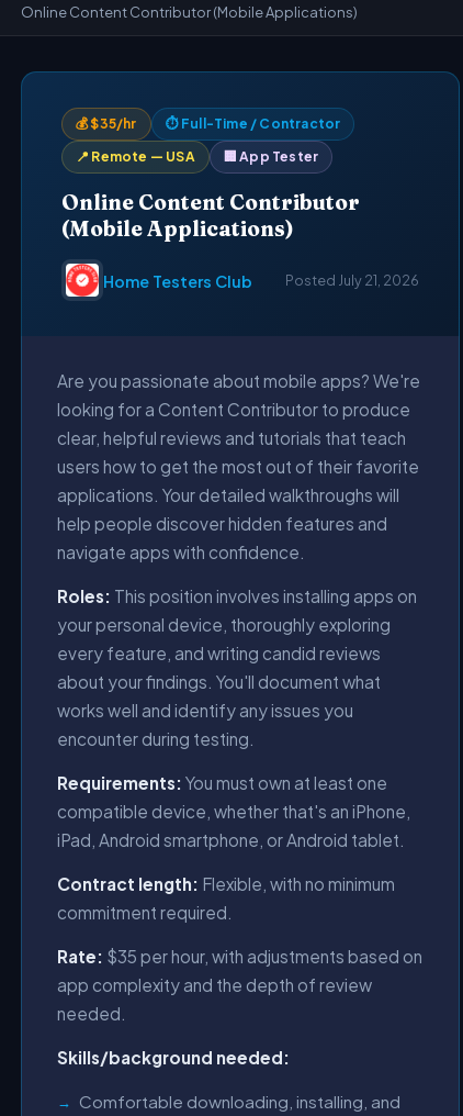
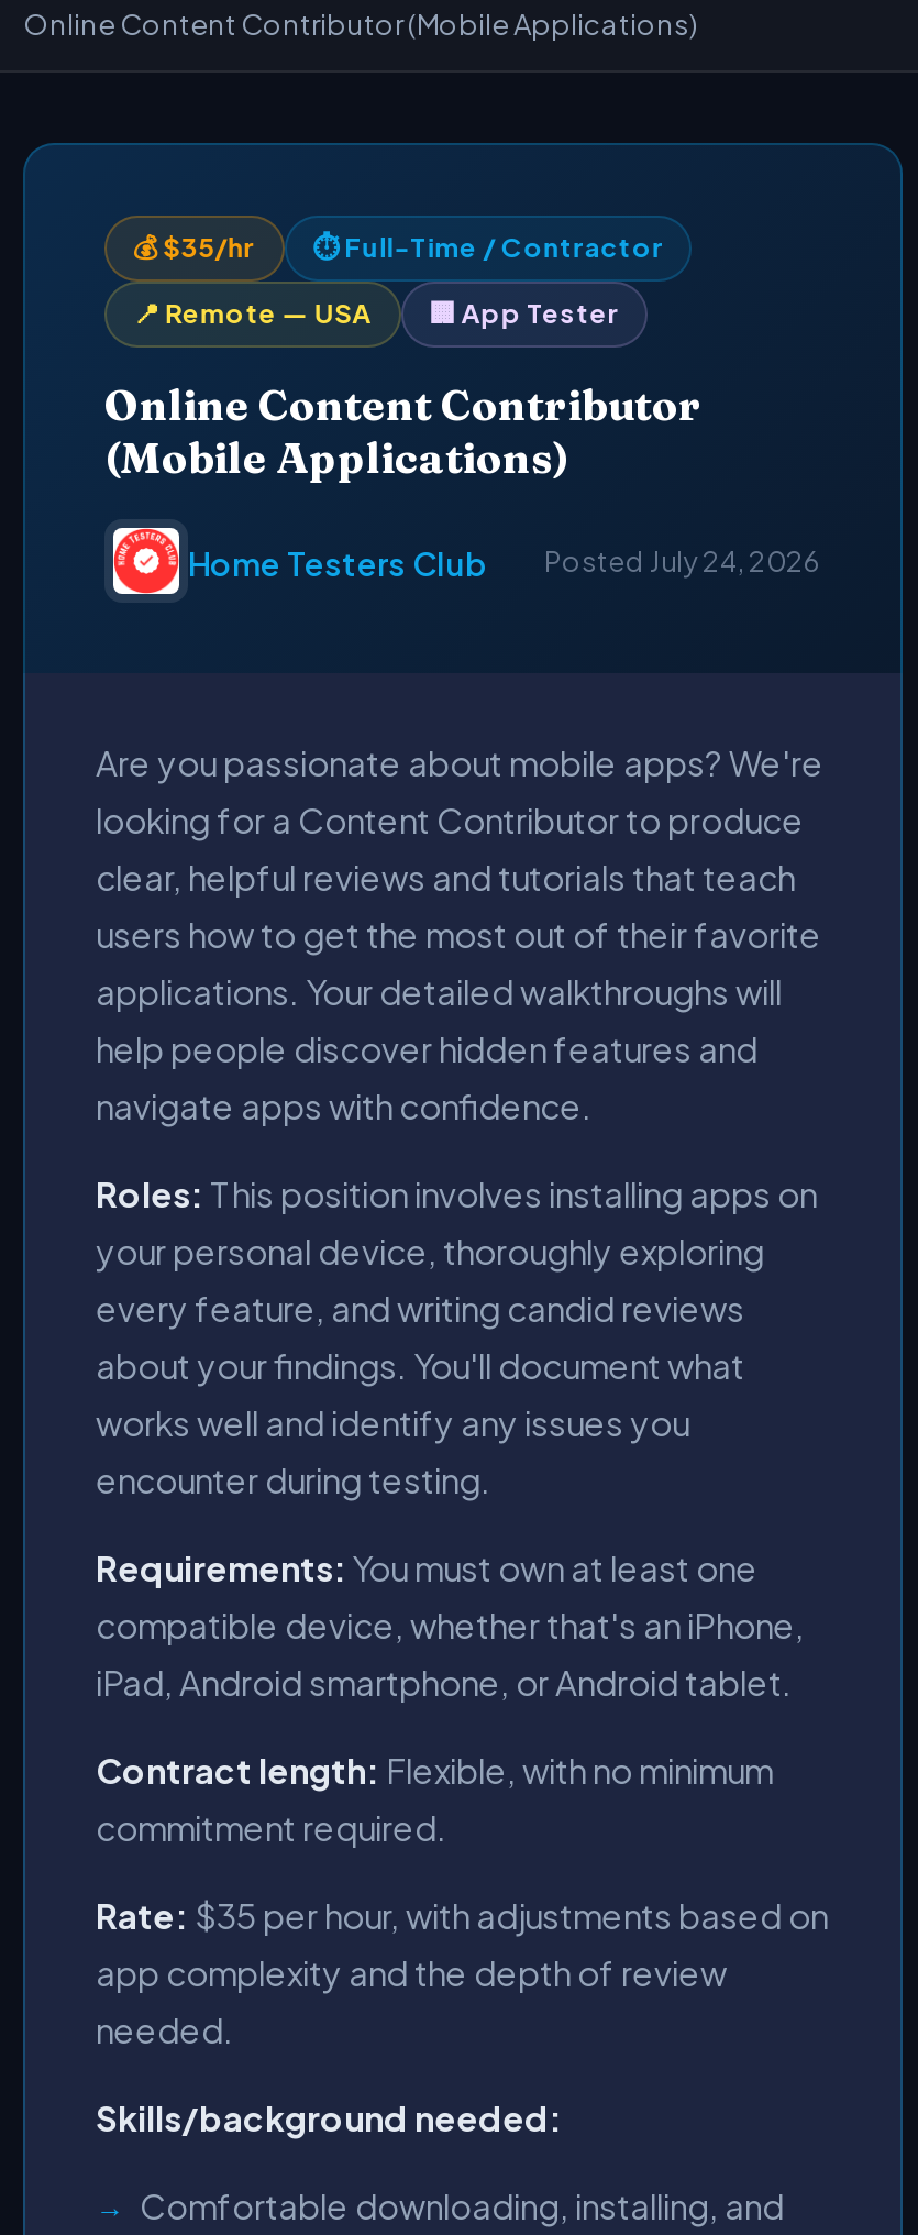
- Home Testers Club Posted July 21, 2026
+ Home Testers Club Posted July 24, 2026
